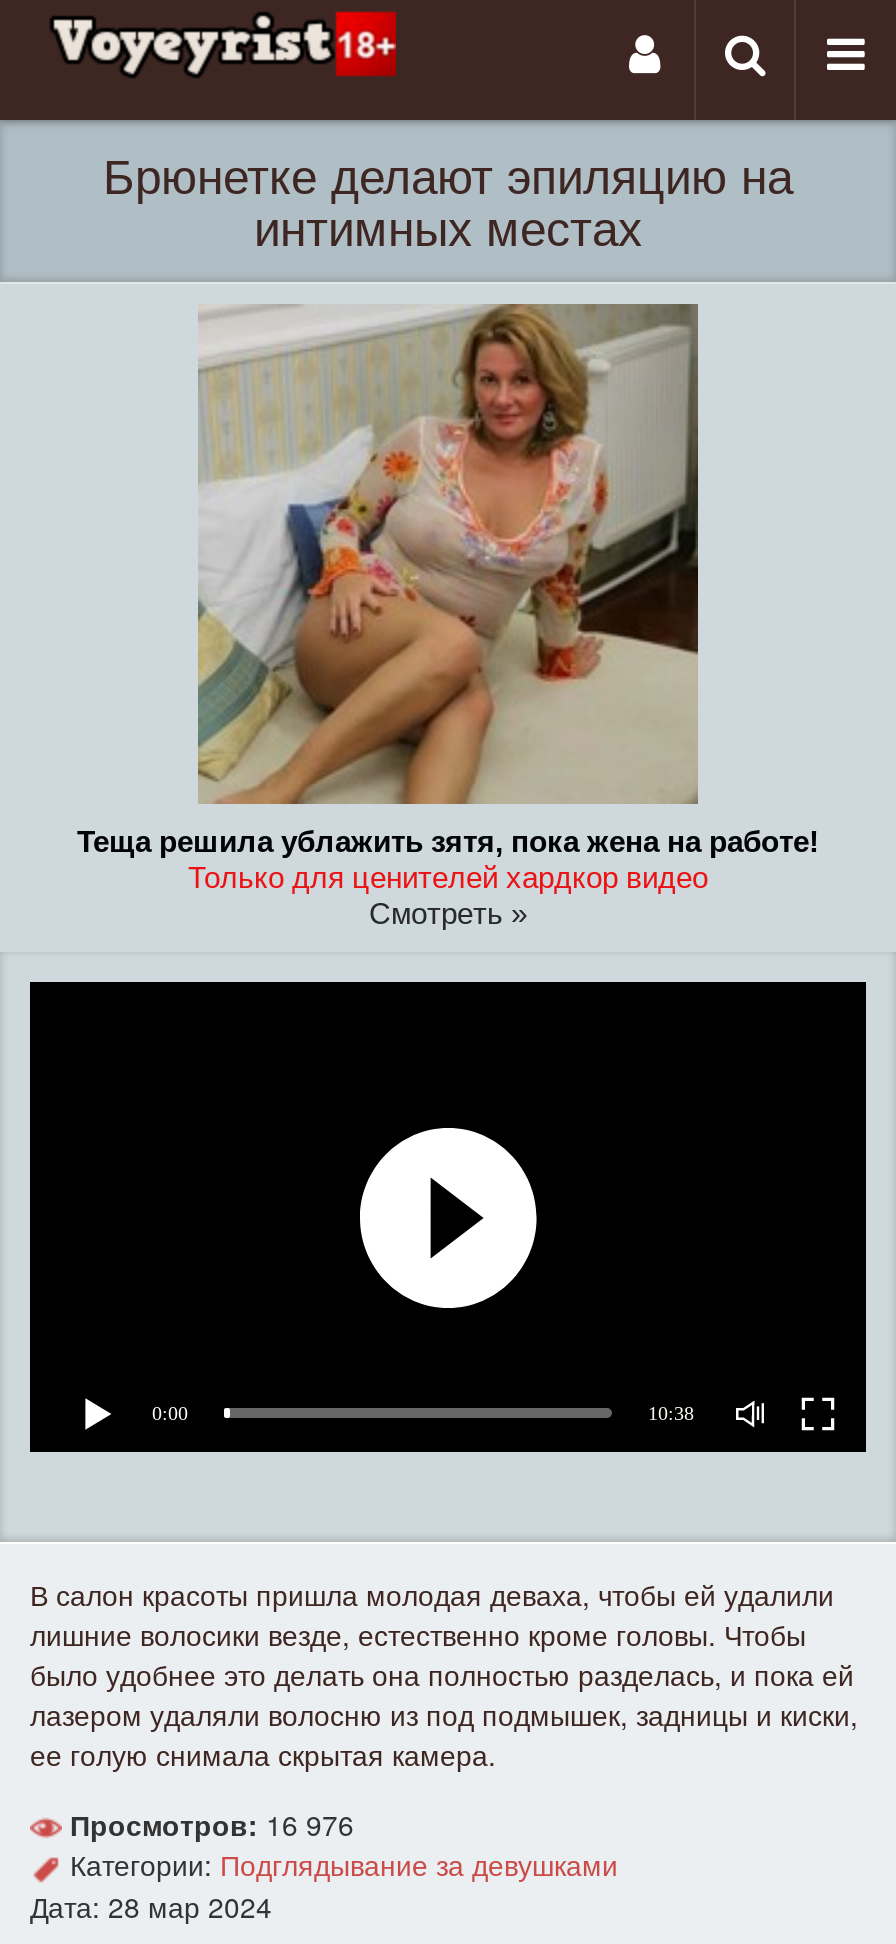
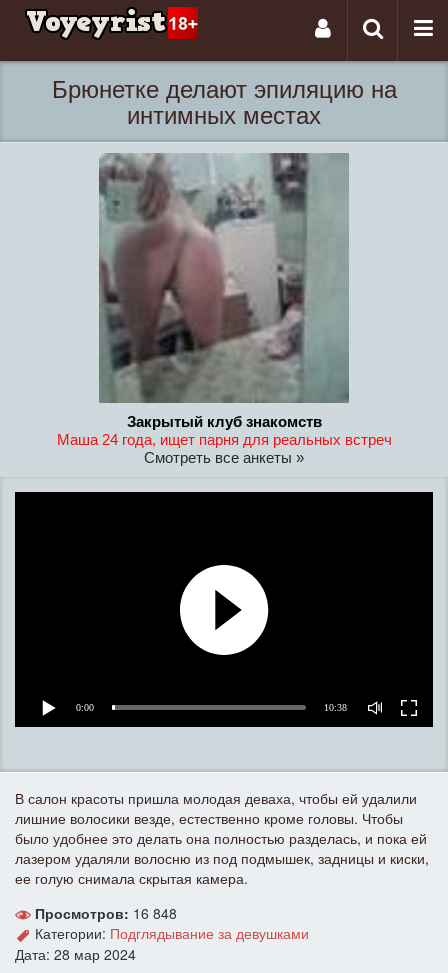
- [image]
- Теща решила ублажить зятя, пока жена на работе!
- Только для ценителей хардкор видео
- Смотреть »
+ [image]
+ Закрытый клуб знакомств
+ Маша 24 года, ищет парня для реальных встреч
+ Смотреть все анкеты »

- Просмотров: 16 976
+ Просмотров: 16 848
